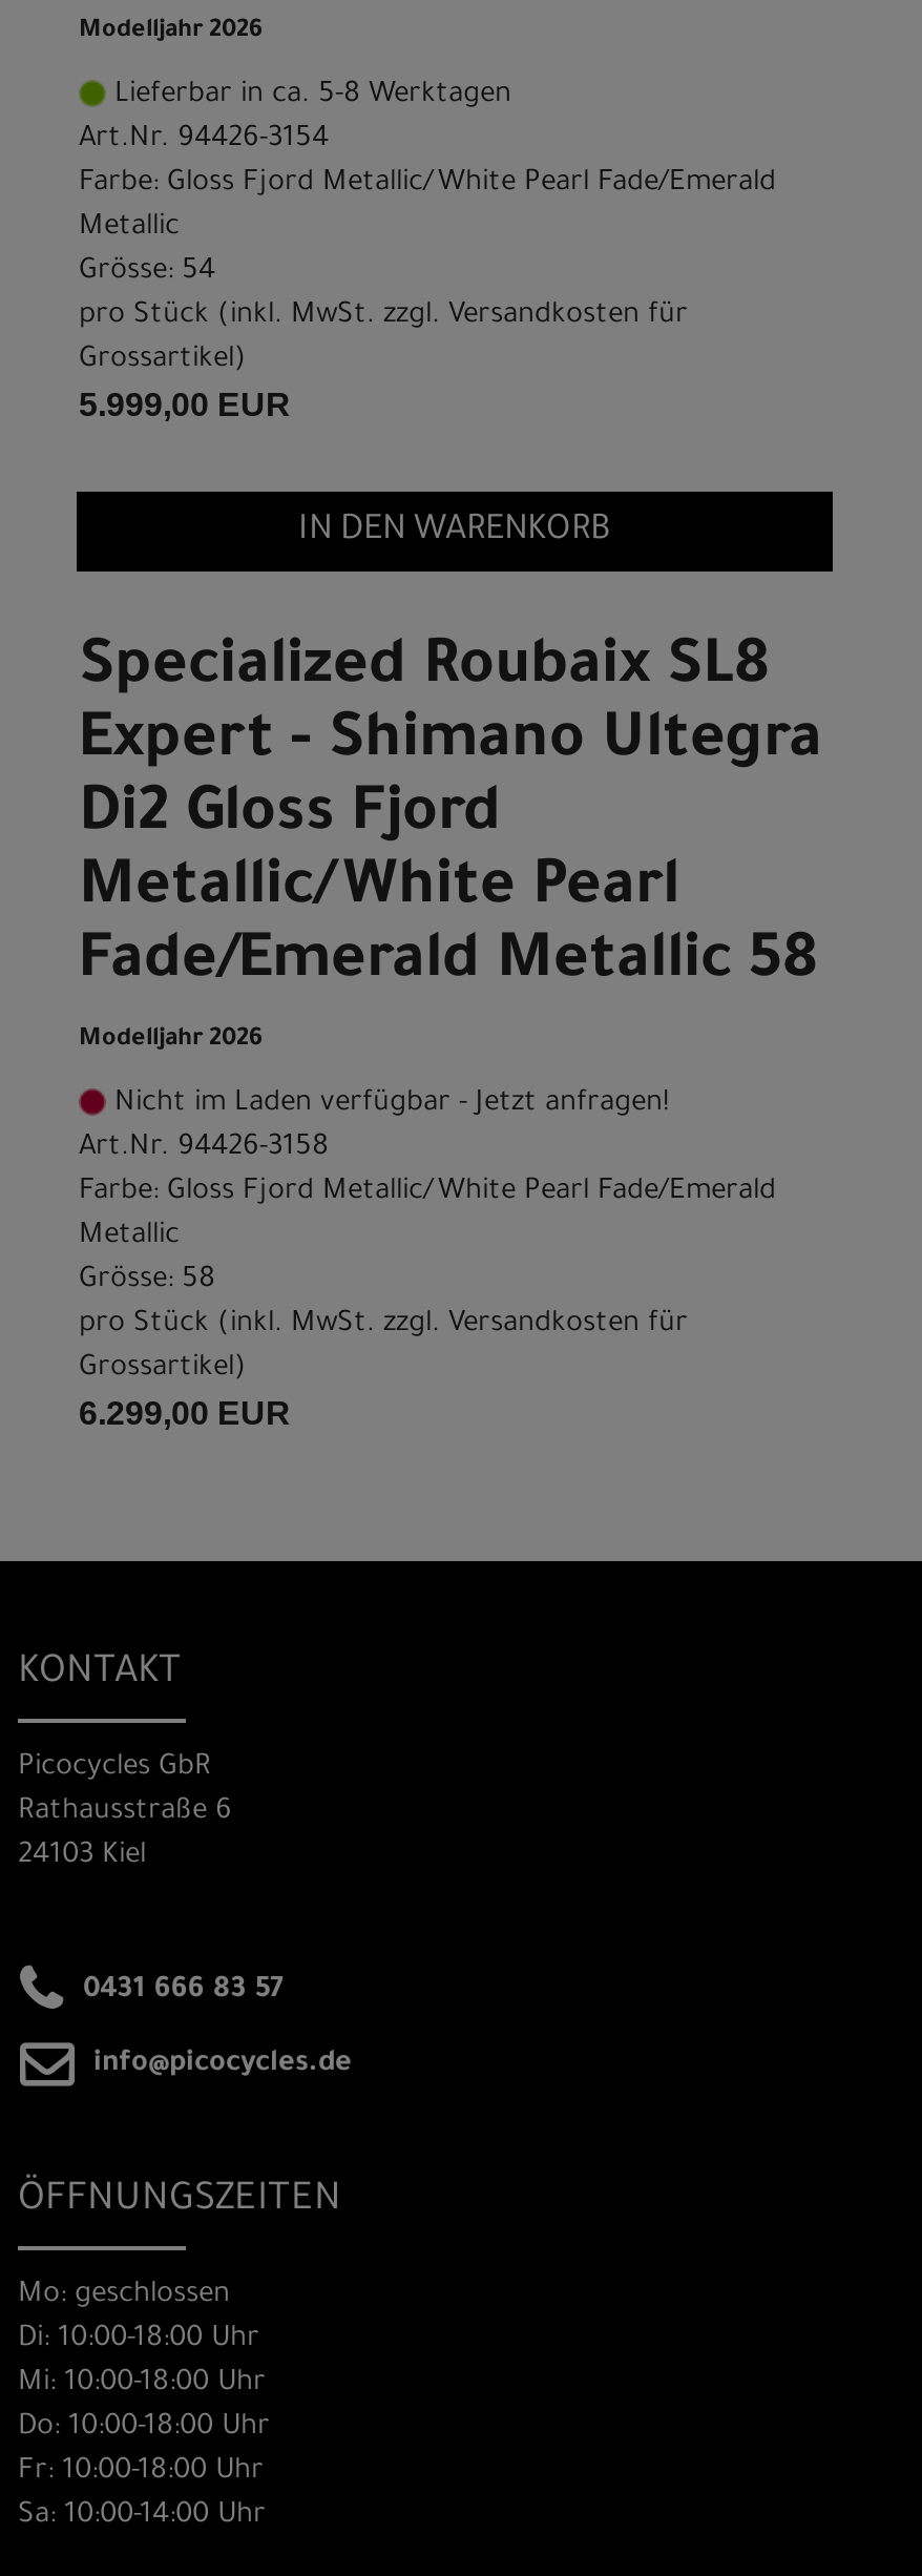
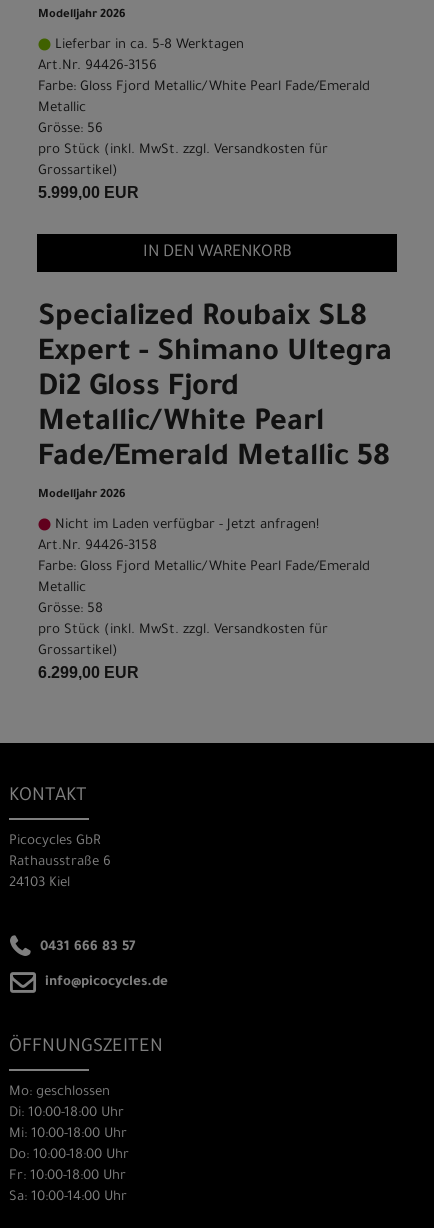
- Art.Nr. 94426-3154
+ Art.Nr. 94426-3156

- Grösse: 54
+ Grösse: 56
